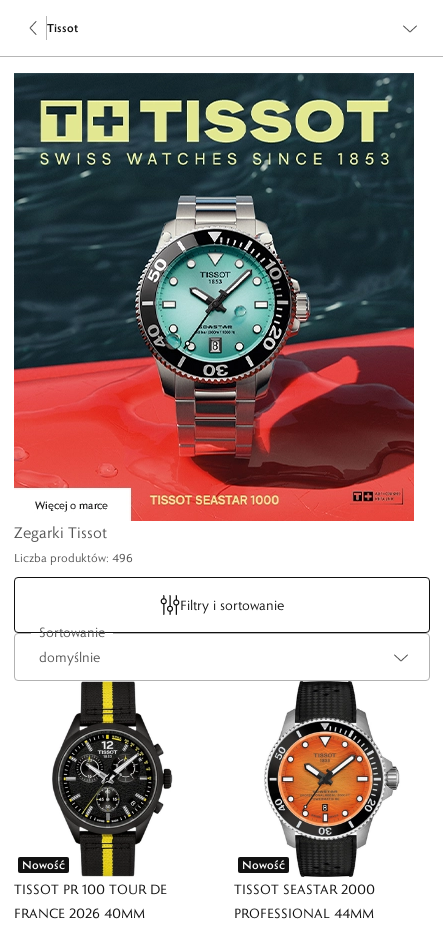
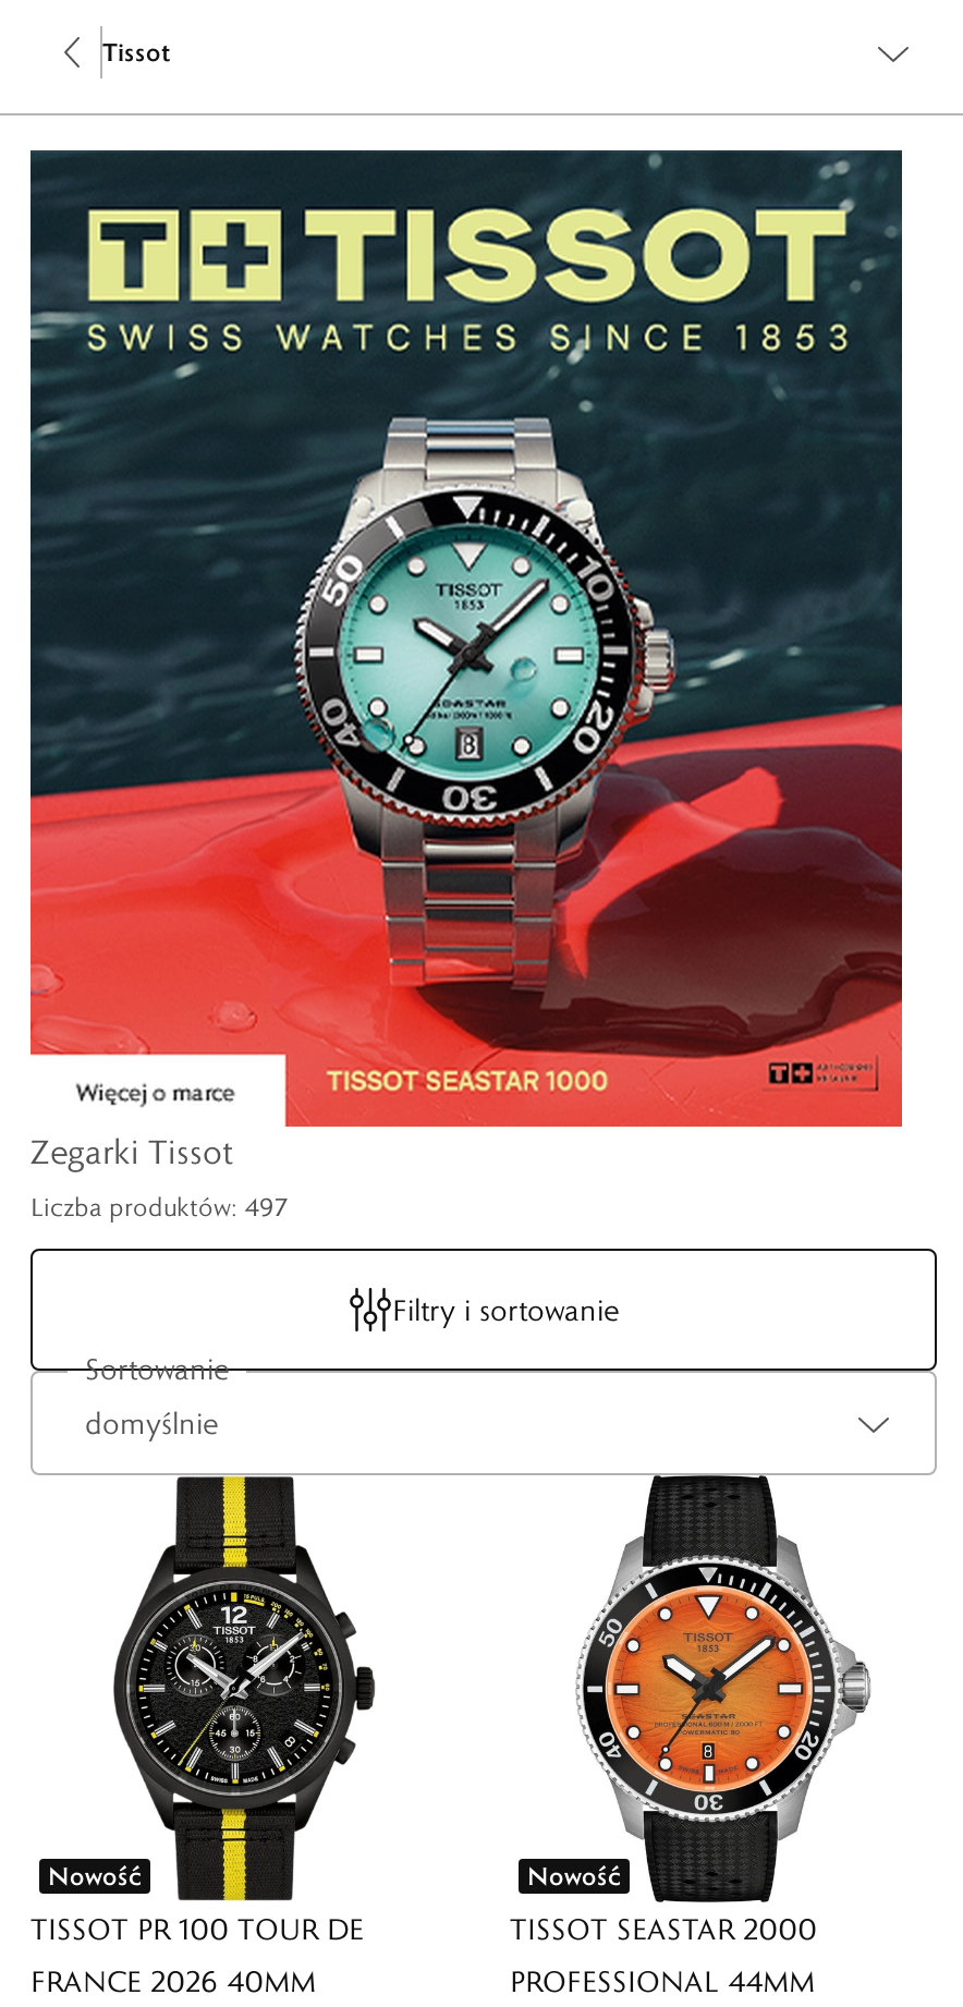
- Liczba produktów: 496
+ Liczba produktów: 497
